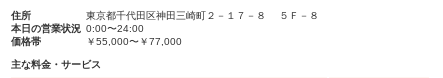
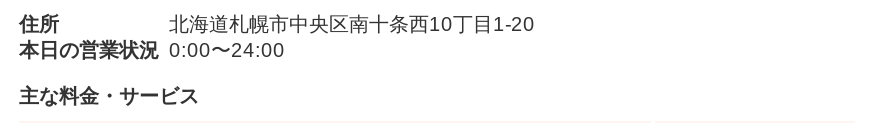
- 東京都千代田区神田三崎町２－１７－８ ５Ｆ－８
+ 北海道札幌市中央区南十条西10丁目1-20

- 価格帯
- ￥55,000〜￥77,000
